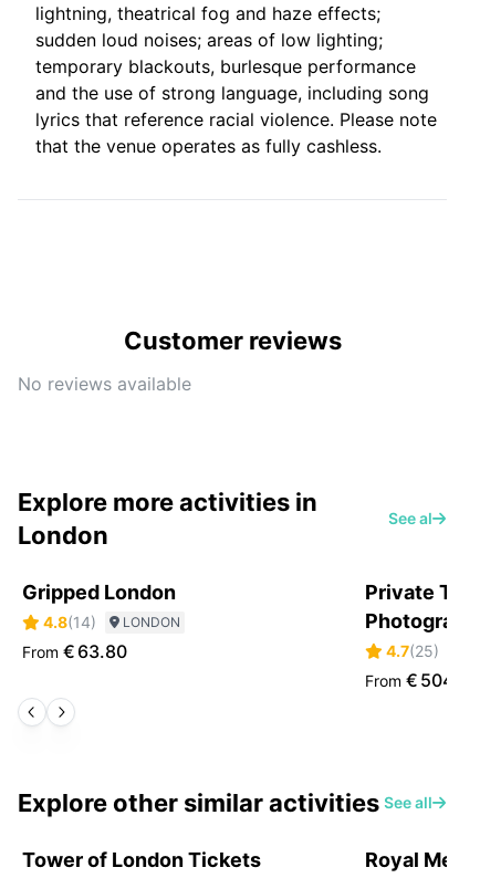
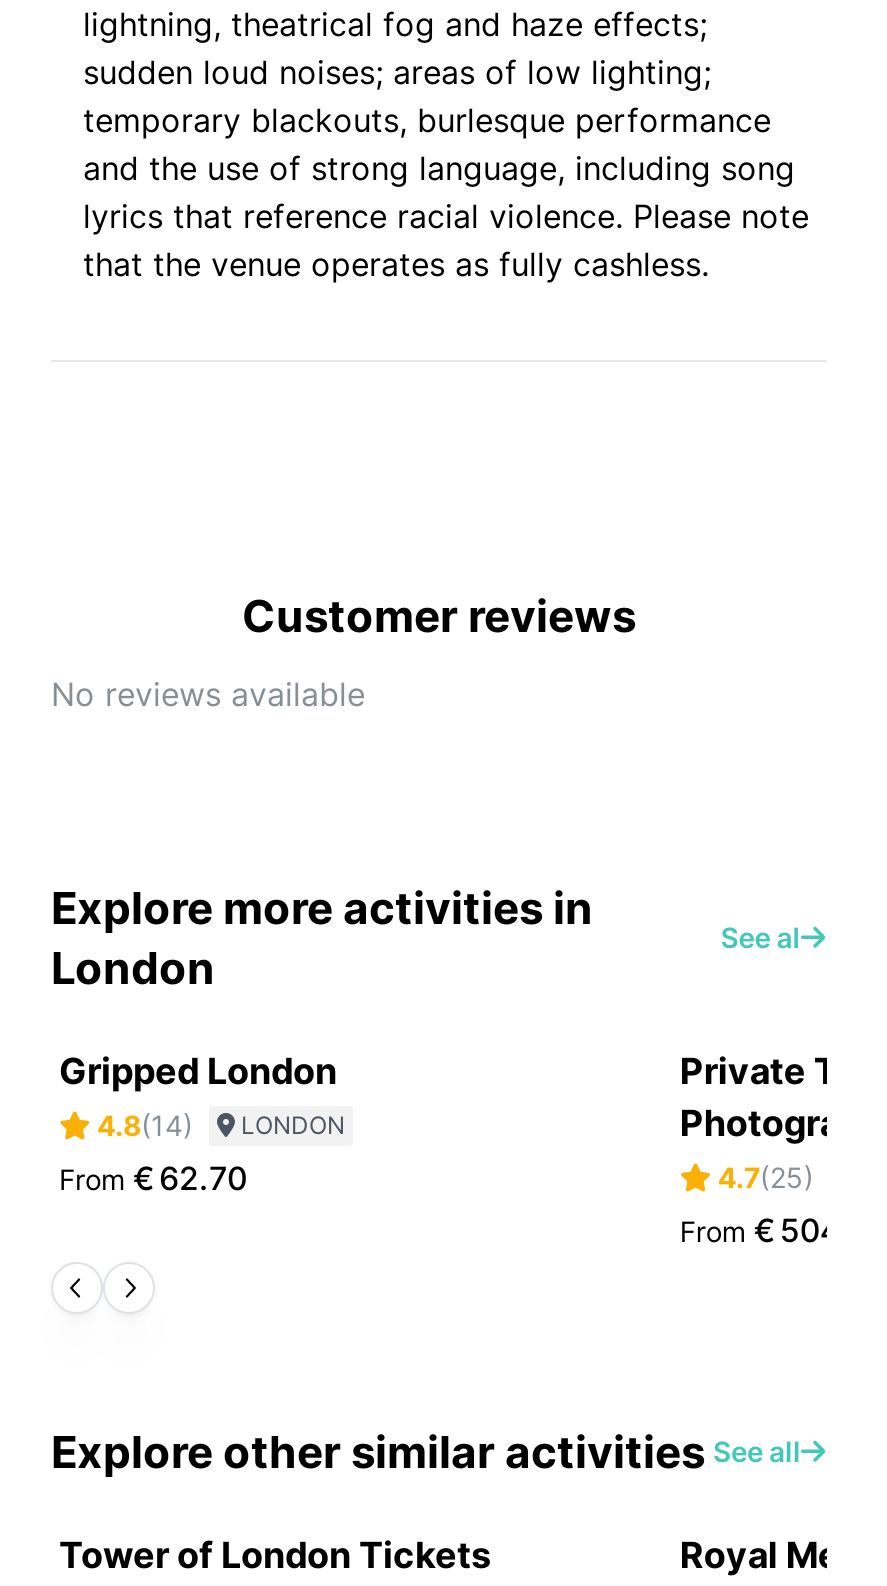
- From € 63.80
+ From € 62.70
